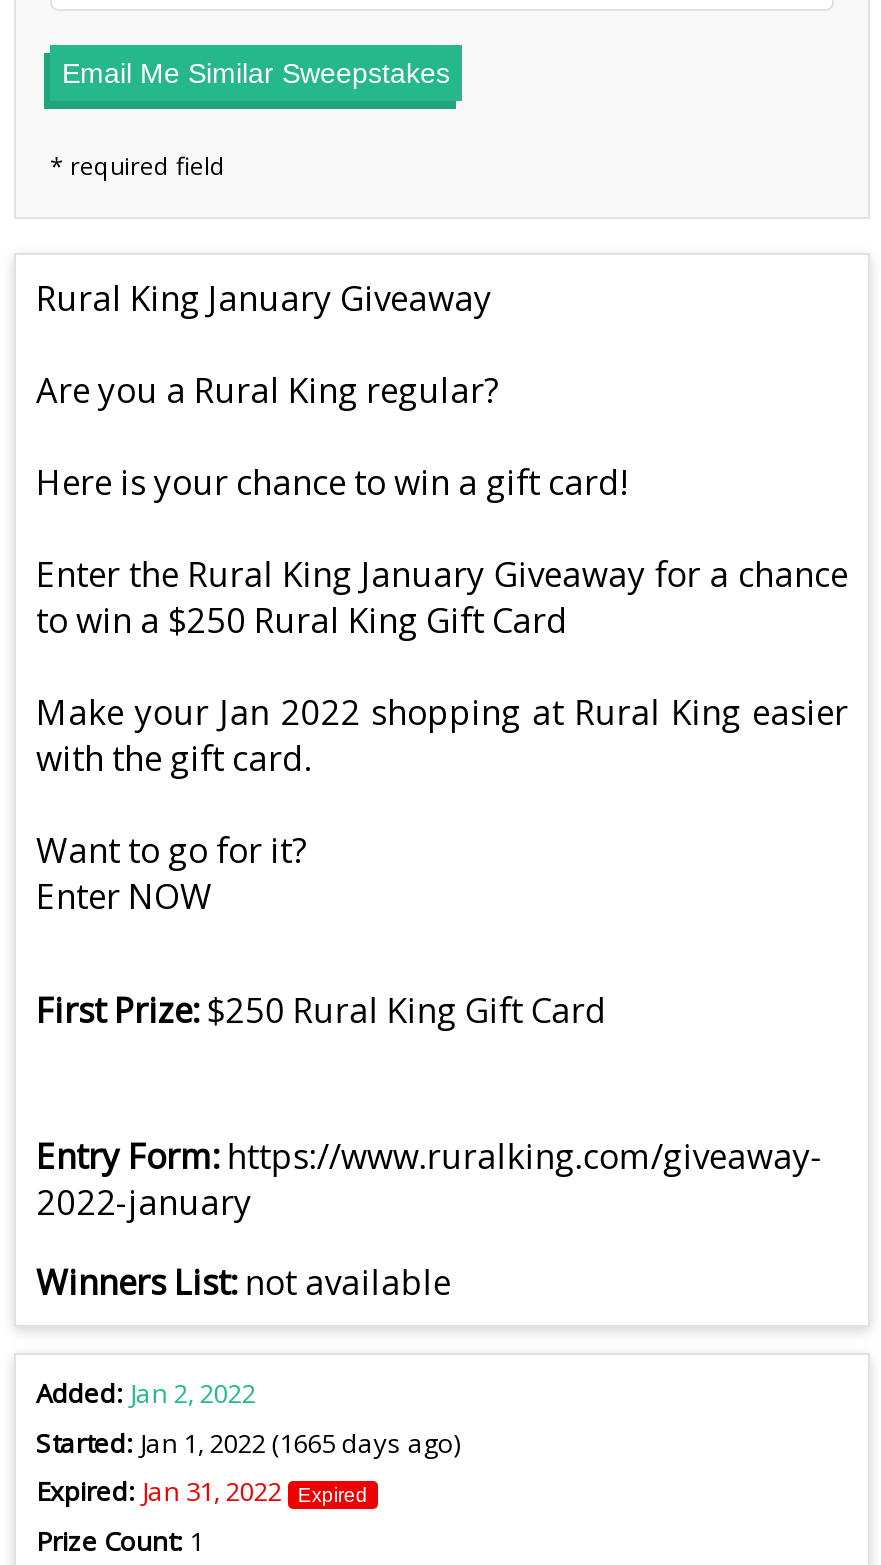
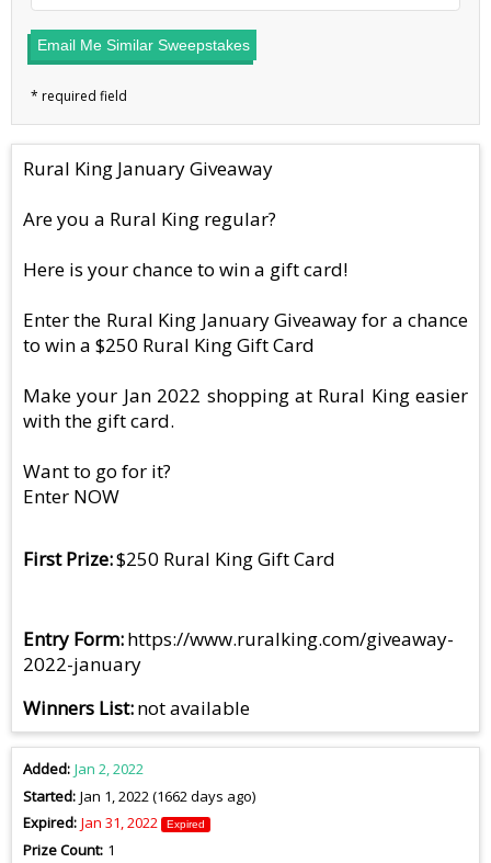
- Started Jan 1, 2022 (1665 days ago)
+ Started Jan 1, 2022 (1662 days ago)
